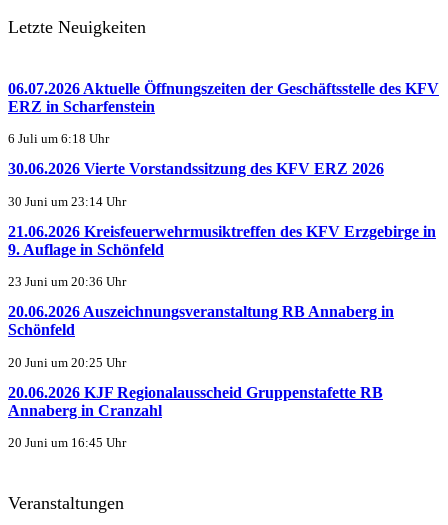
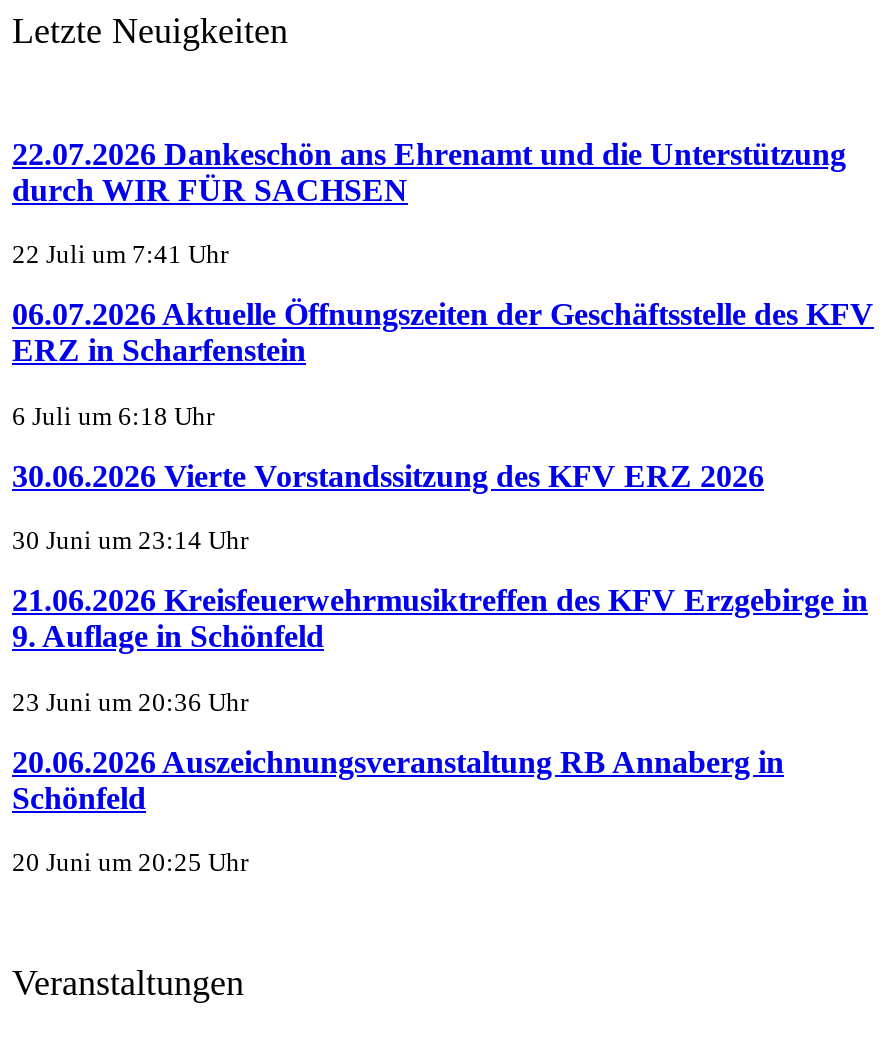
+ 22.07.2026 Dankeschön ans Ehrenamt und die Unterstützung
+ durch WIR FÜR SACHSEN
+ 22 Juli um 7:41 Uhr

moved down: 06.07.2026 Aktuelle Öffnungszeiten der Geschäftsstelle des KFV | ERZ in Scharfenstein | 6 Juli um 6:18 Uhr | ... | Schönfeld | 20 Juni um 20:25 Uhr

- 20.06.2026 KJF Regionalausscheid Gruppenstafette RB
- Annaberg in Cranzahl
- 20 Juni um 16:45 Uhr
